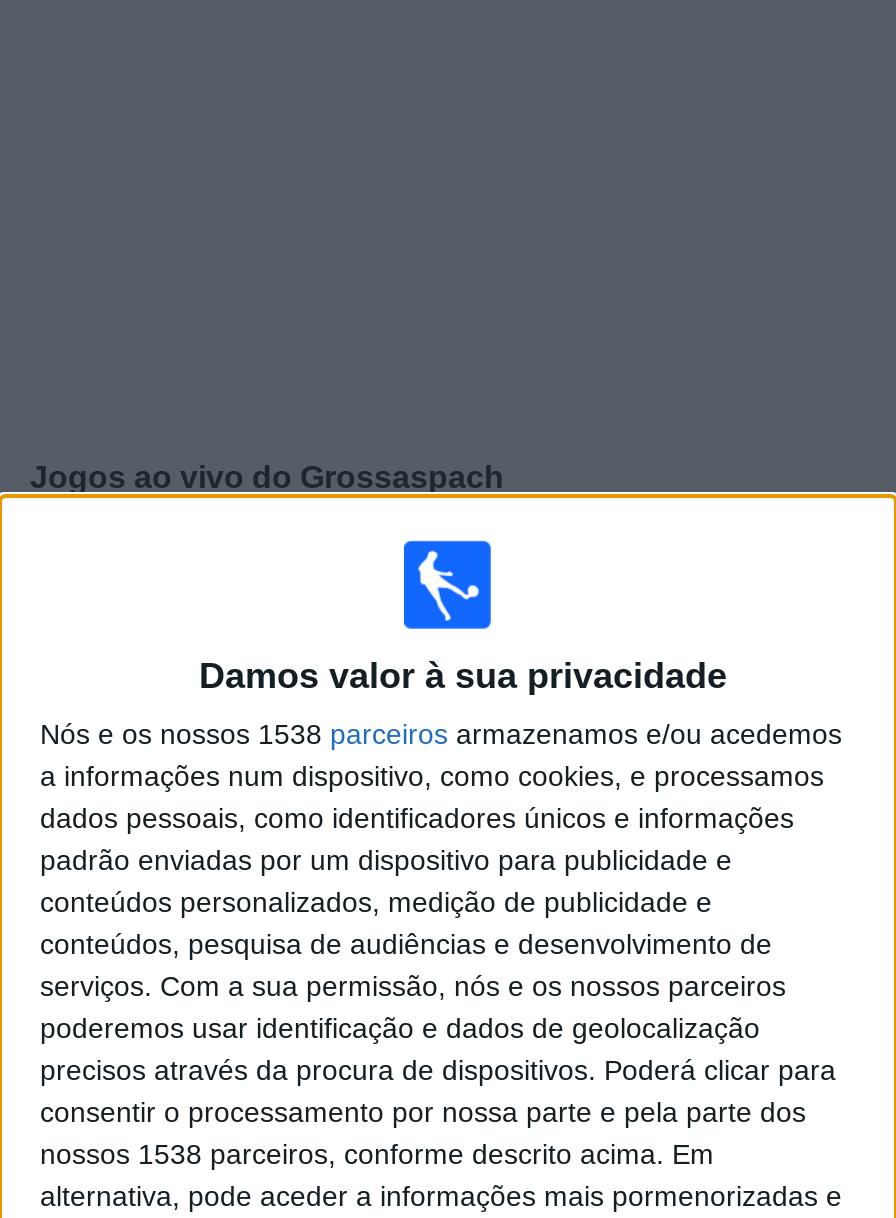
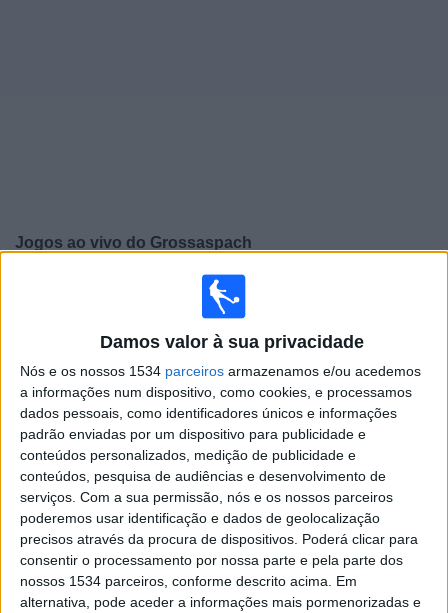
- Nós e os nossos 1538 parceiros armazenamos e/ou acedemos
+ Nós e os nossos 1534 parceiros armazenamos e/ou acedemos

- nossos 1538 parceiros, conforme descrito acima. Em
+ nossos 1534 parceiros, conforme descrito acima. Em
